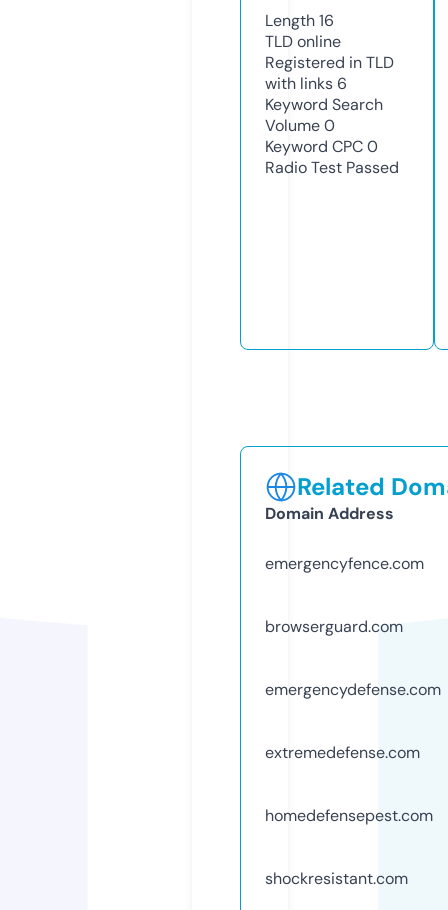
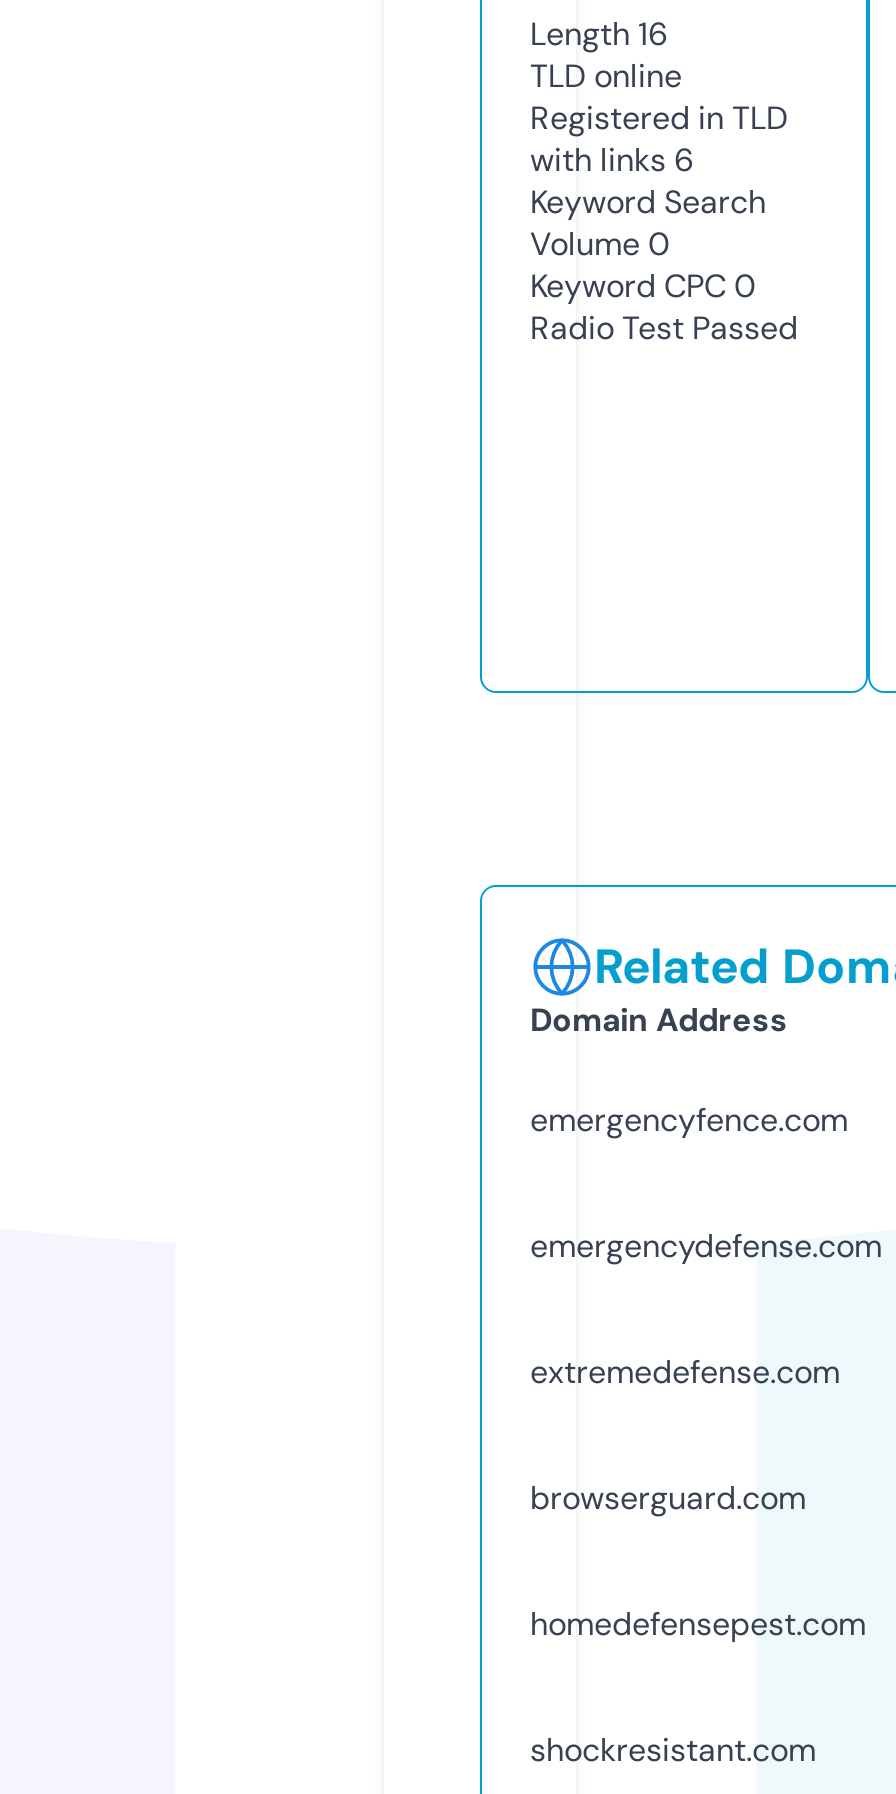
moved down: browserguard.com

moved up: emergencydefense.com | extremedefense.com
